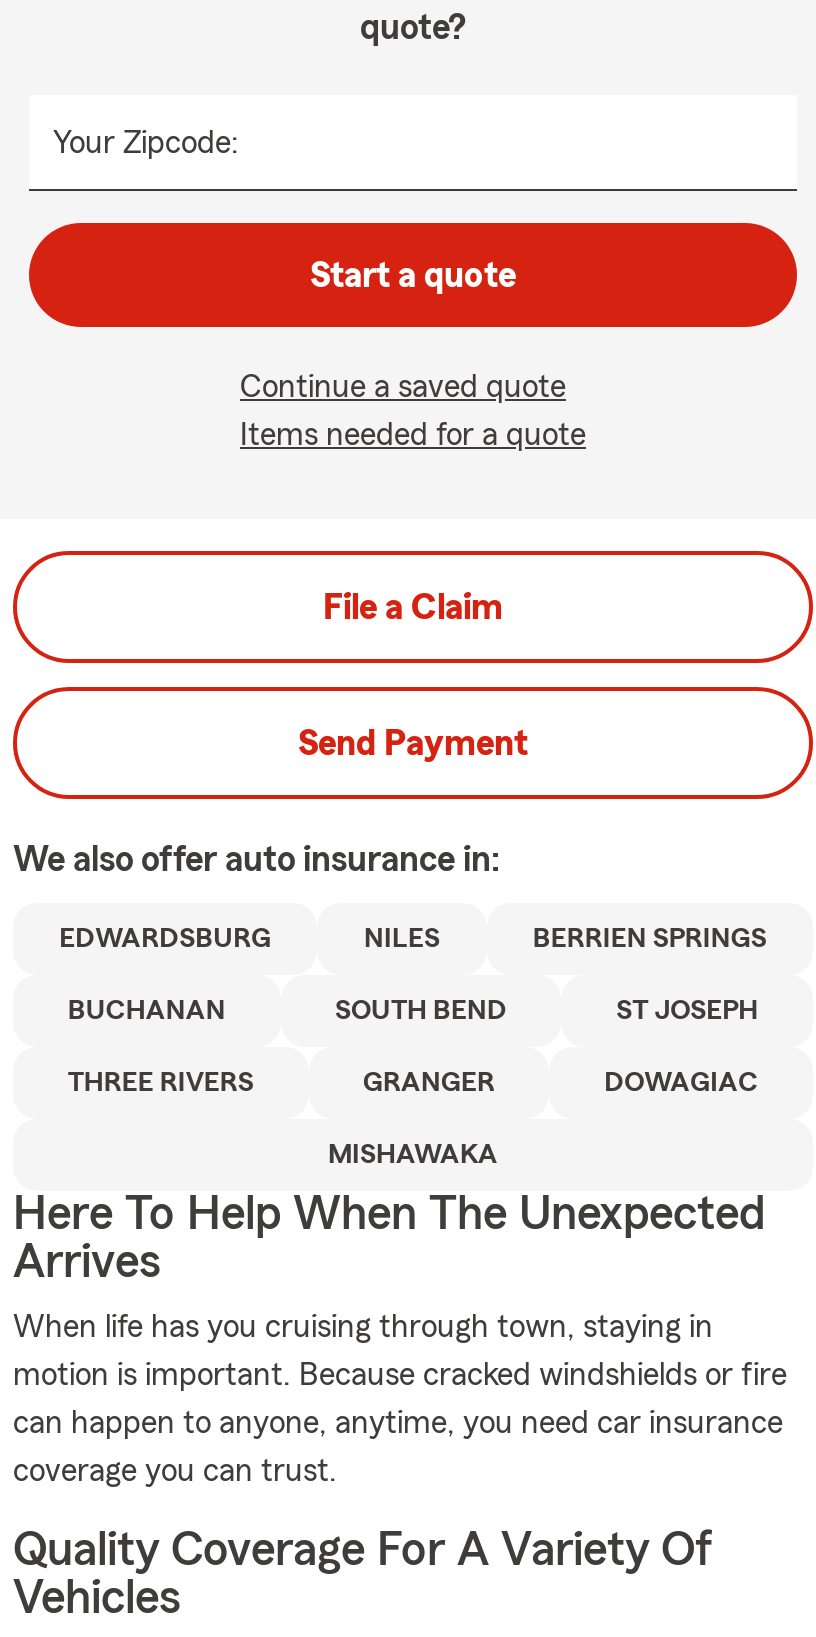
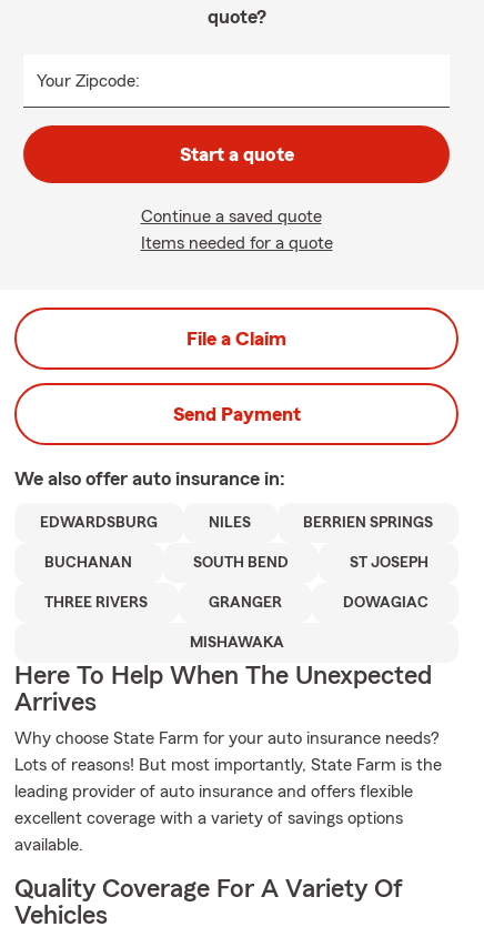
- When life has you cruising through town, staying in
- motion is important. Because cracked windshields or fire
- can happen to anyone, anytime, you need car insurance
- coverage you can trust.
+ Why choose State Farm for your auto insurance needs?
+ Lots of reasons! But most importantly, State Farm is the
+ leading provider of auto insurance and offers flexible
+ excellent coverage with a variety of savings options
+ available.
